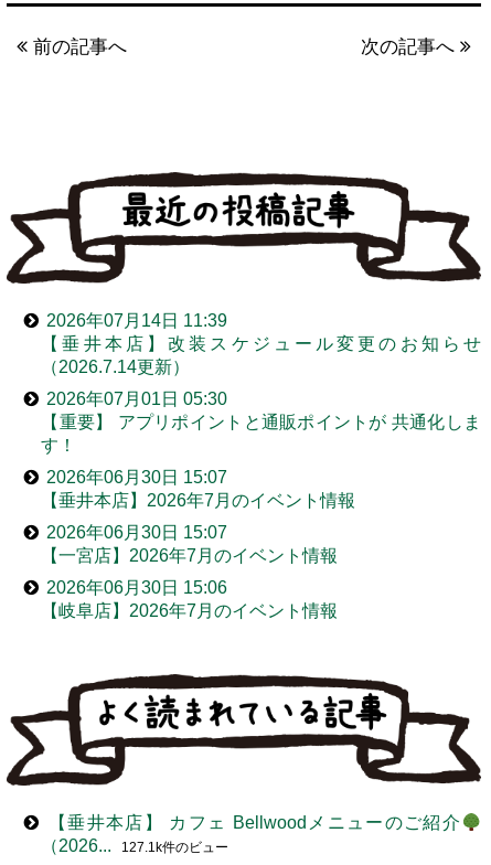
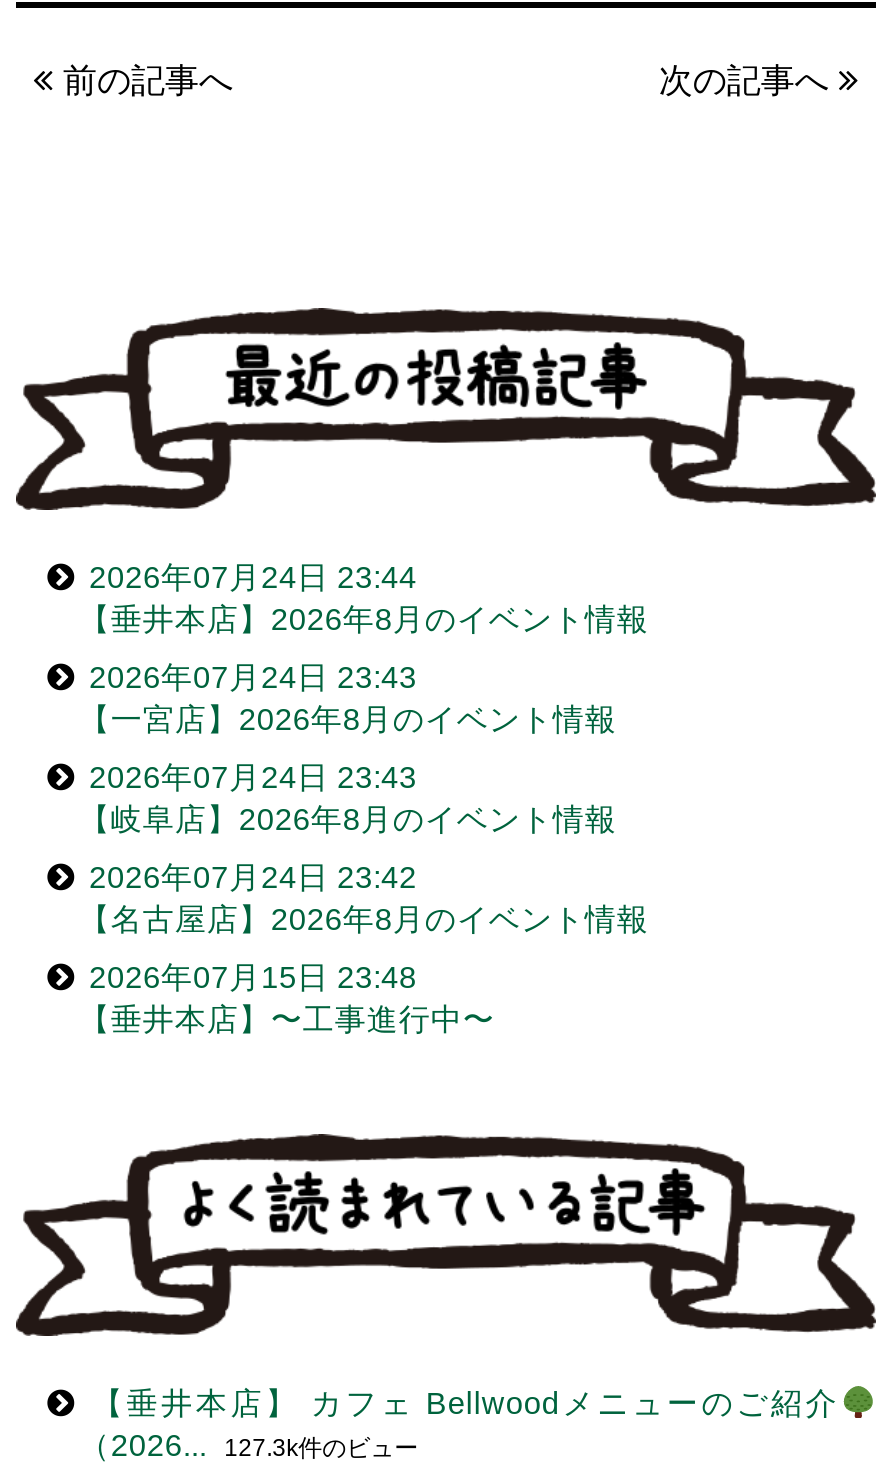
- 2026年07月14日 11:39
- 【垂井本店】改装スケジュール変更のお知らせ
- （2026.7.14更新）
+ 2026年07月24日 23:44
+ 【垂井本店】2026年8月のイベント情報

- 2026年07月01日 05:30
- 【重要】 アプリポイントと通販ポイントが 共通化しま
- す！
+ 2026年07月24日 23:43
+ 【一宮店】2026年8月のイベント情報

- 2026年06月30日 15:07
- 【垂井本店】2026年7月のイベント情報
+ 2026年07月24日 23:43
+ 【岐阜店】2026年8月のイベント情報

- 2026年06月30日 15:07
- 【一宮店】2026年7月のイベント情報
+ 2026年07月24日 23:42
+ 【名古屋店】2026年8月のイベント情報

- 2026年06月30日 15:06
- 【岐阜店】2026年7月のイベント情報
+ 2026年07月15日 23:48
+ 【垂井本店】〜工事進行中〜

- （2026... 127.1k件のビュー
+ （2026... 127.3k件のビュー
